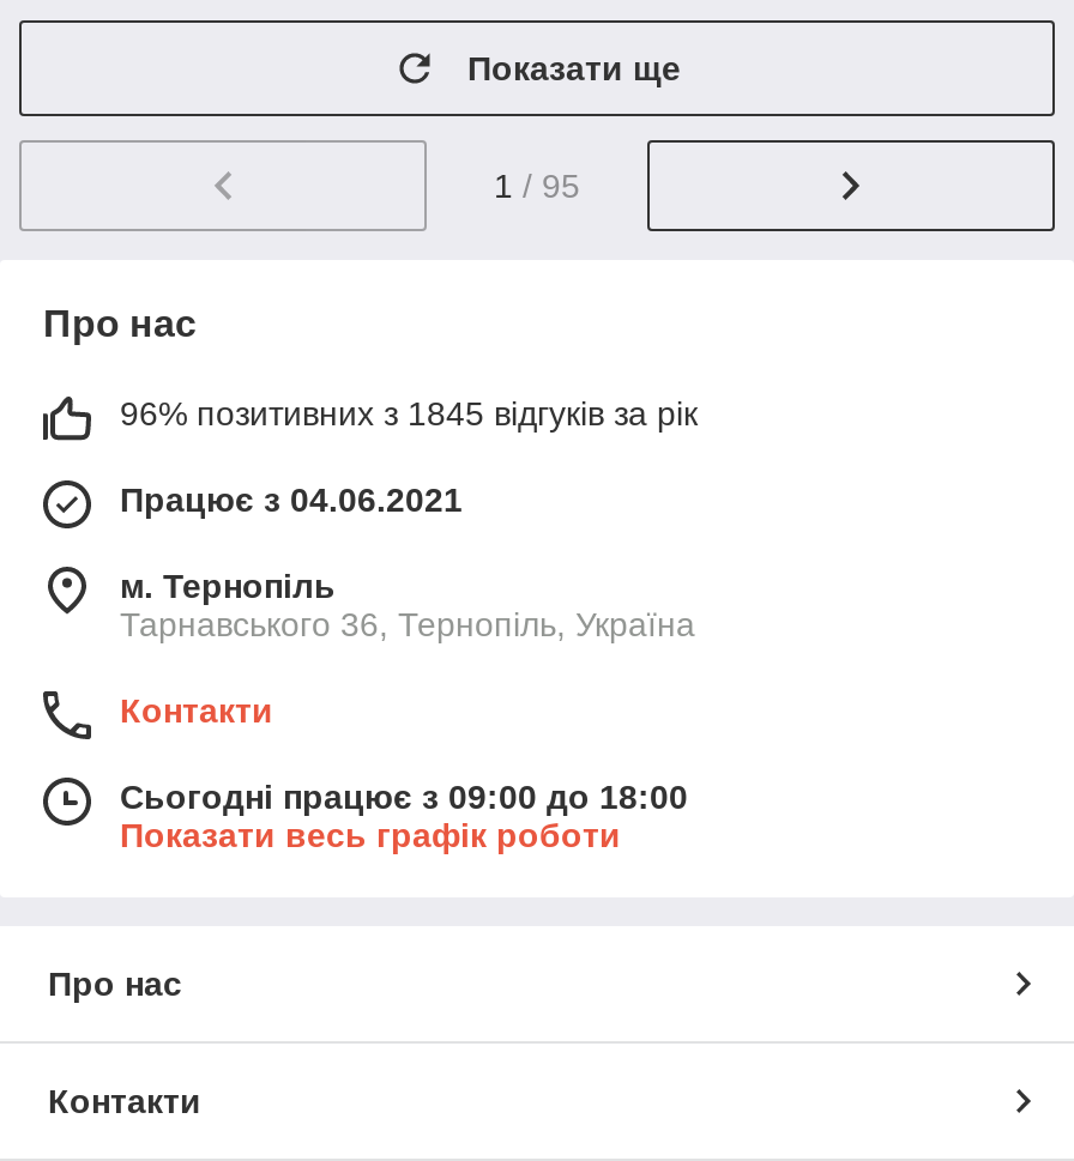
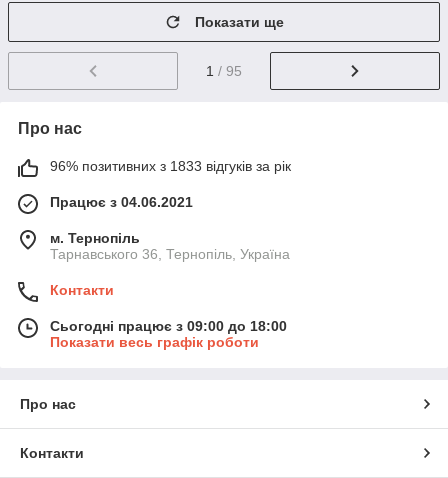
- 96% позитивних з 1845 відгуків за рік
+ 96% позитивних з 1833 відгуків за рік
